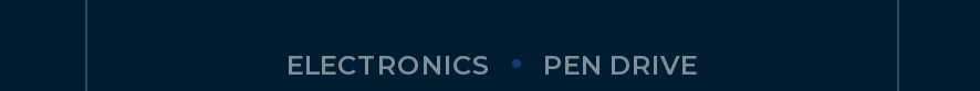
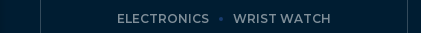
- PEN DRIVE
+ WRIST WATCH
